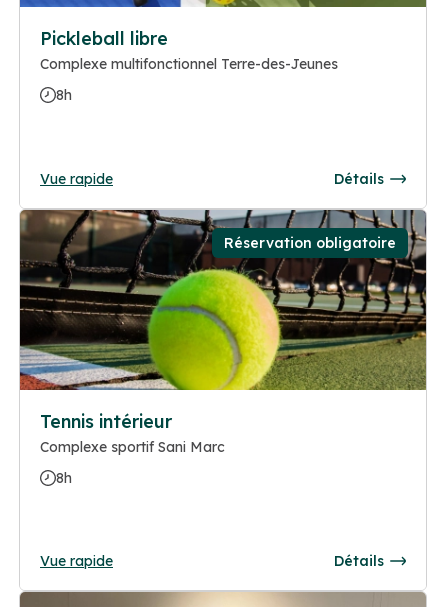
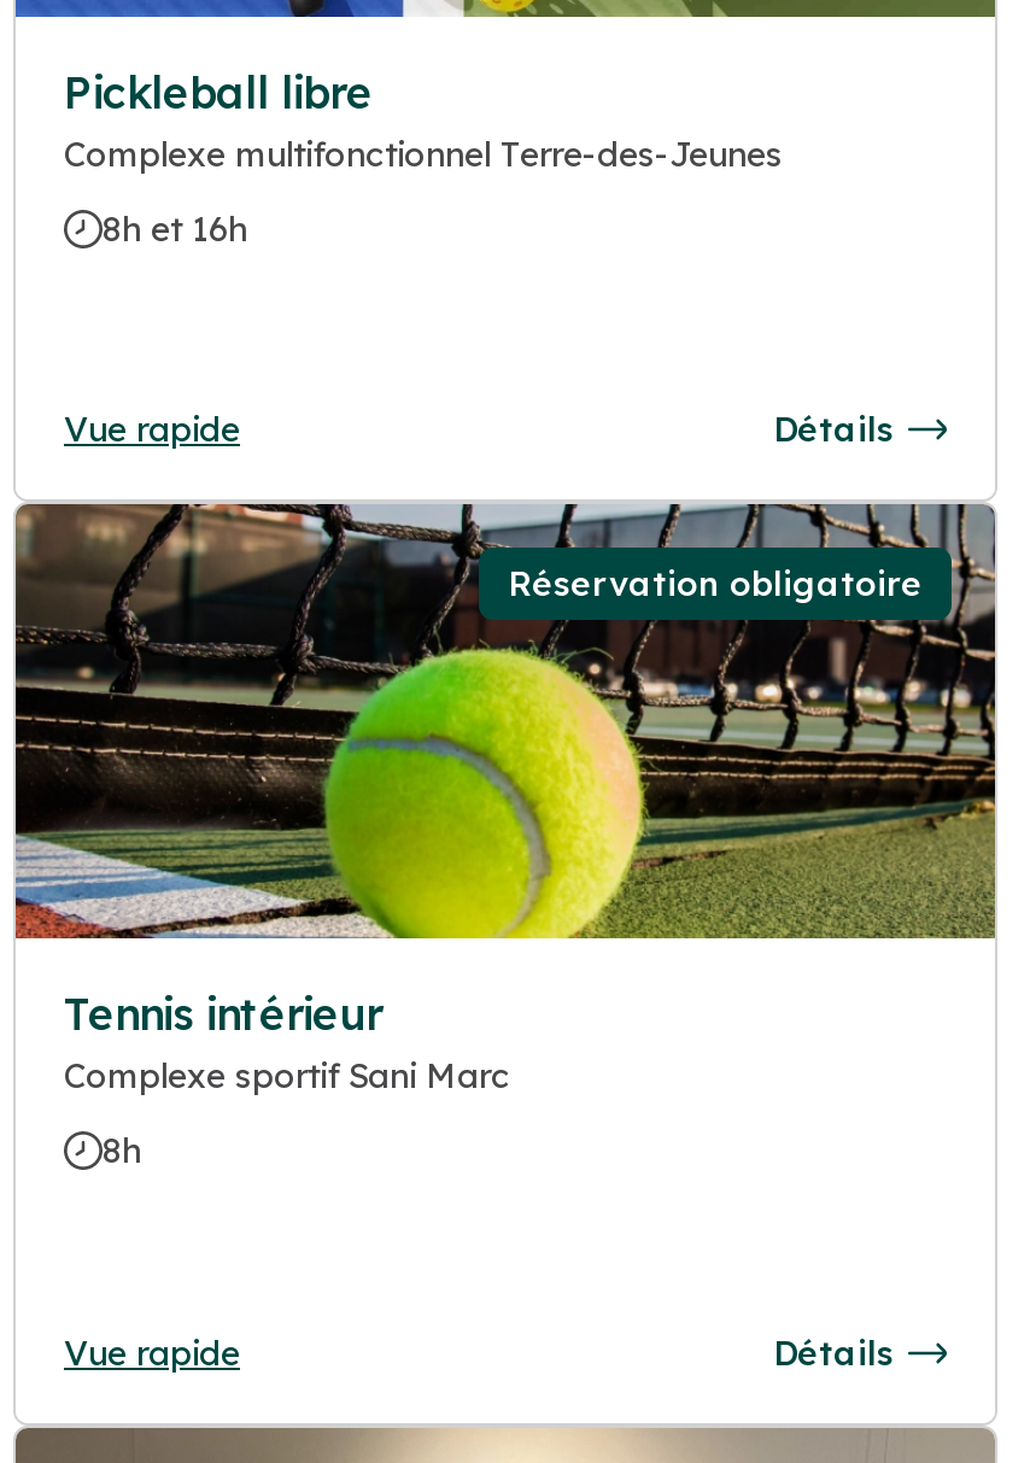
- 8h
+ 8h et 16h
